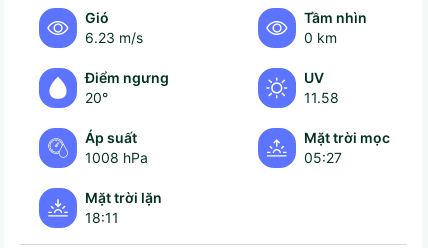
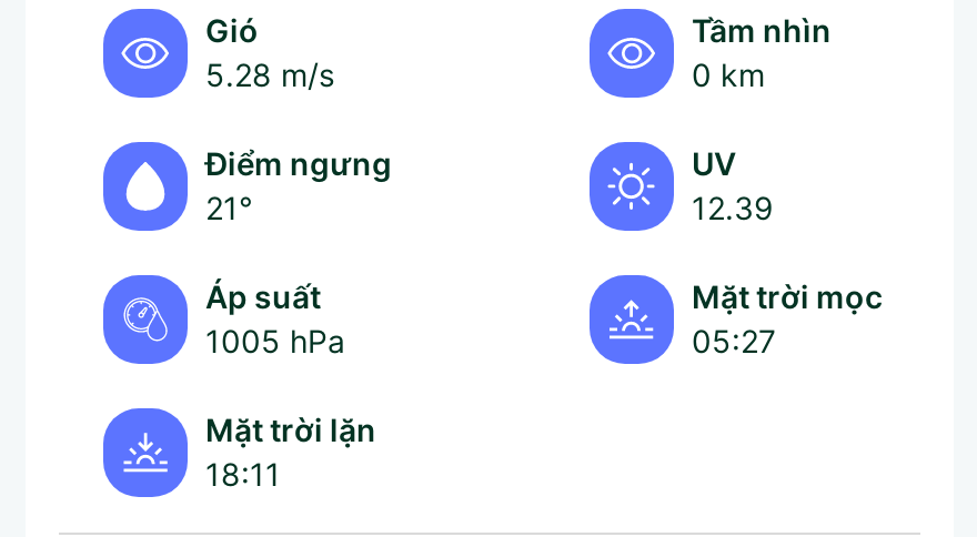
- 6.23 m/s
+ 5.28 m/s

- 20°
+ 21°

- 11.58
+ 12.39

- 1008 hPa
+ 1005 hPa
